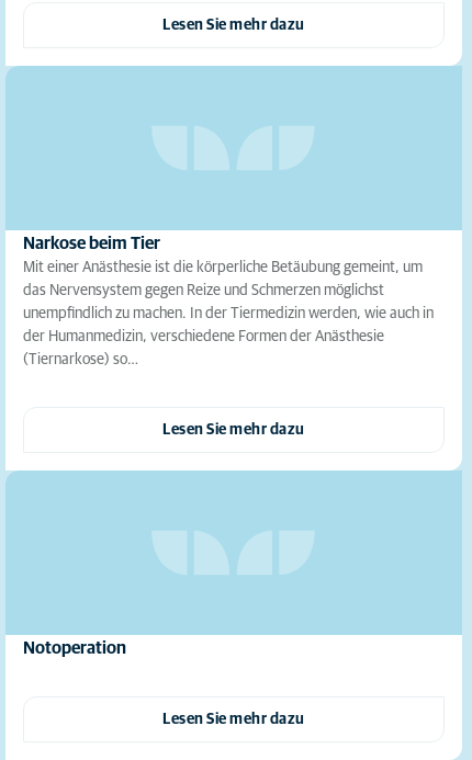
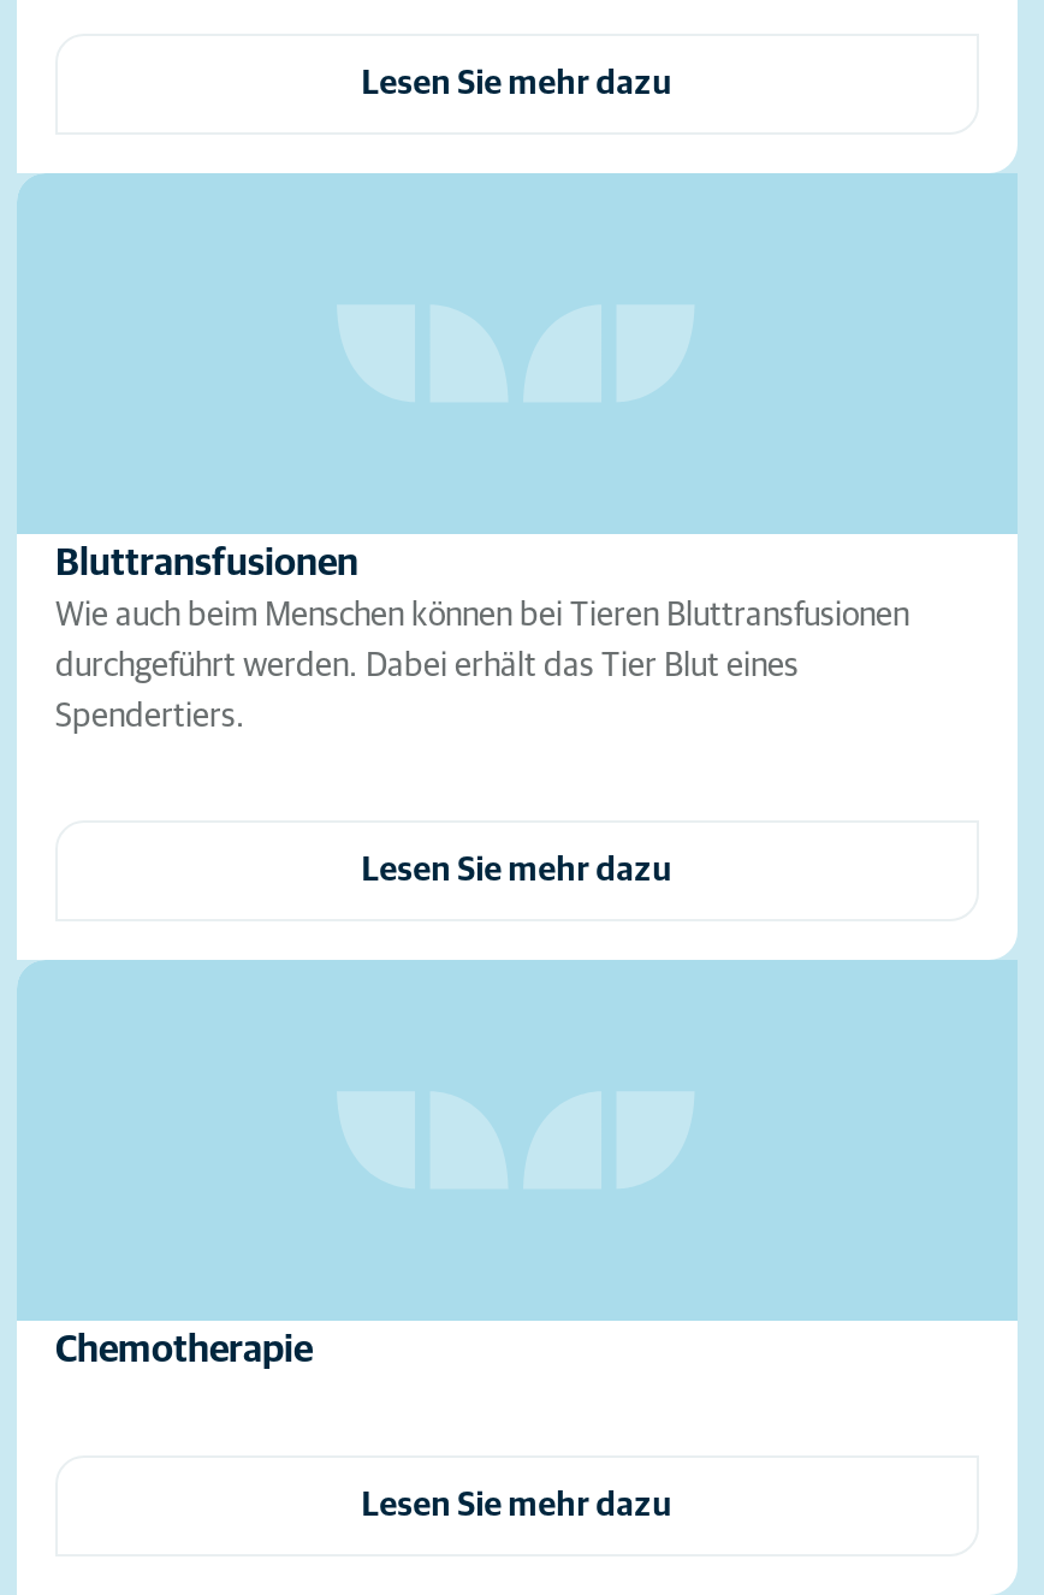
- Narkose beim Tier
- Mit einer Anästhesie ist die körperliche Betäubung gemeint, um
- das Nervensystem gegen Reize und Schmerzen möglichst
- unempfindlich zu machen. In der Tiermedizin werden, wie auch in
- der Humanmedizin, verschiedene Formen der Anästhesie
- (Tiernarkose) so…
+ Bluttransfusionen
+ Wie auch beim Menschen können bei Tieren Bluttransfusionen
+ durchgeführt werden. Dabei erhält das Tier Blut eines
+ Spendertiers.

- Notoperation
+ Chemotherapie
